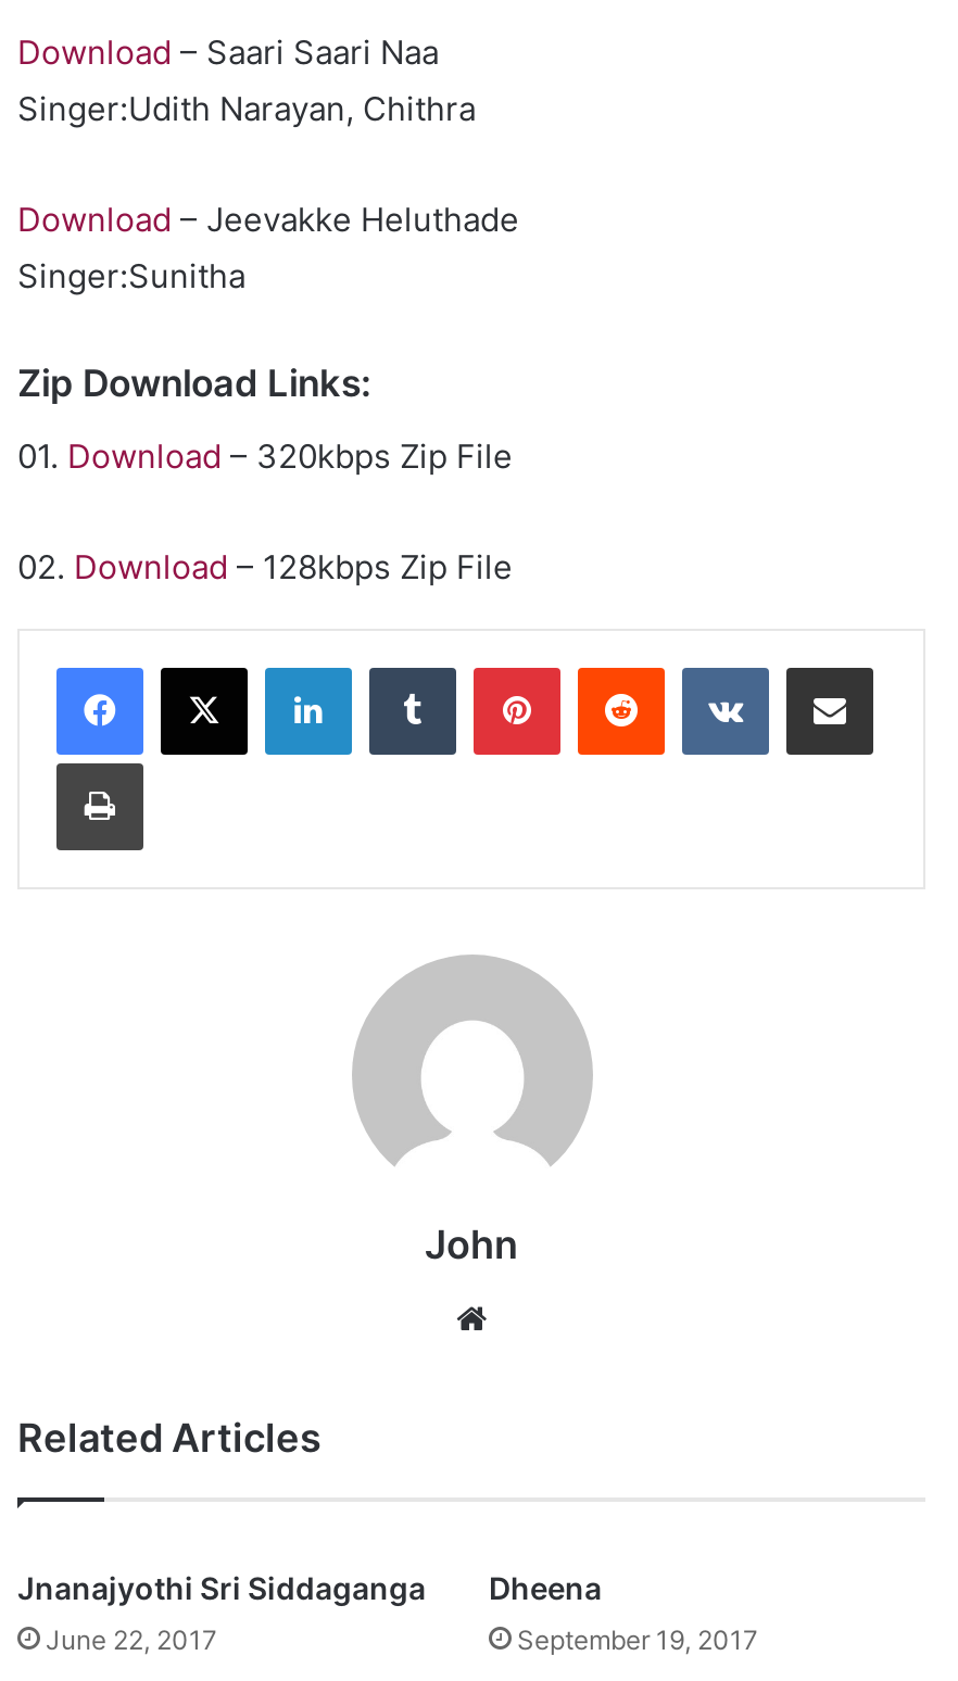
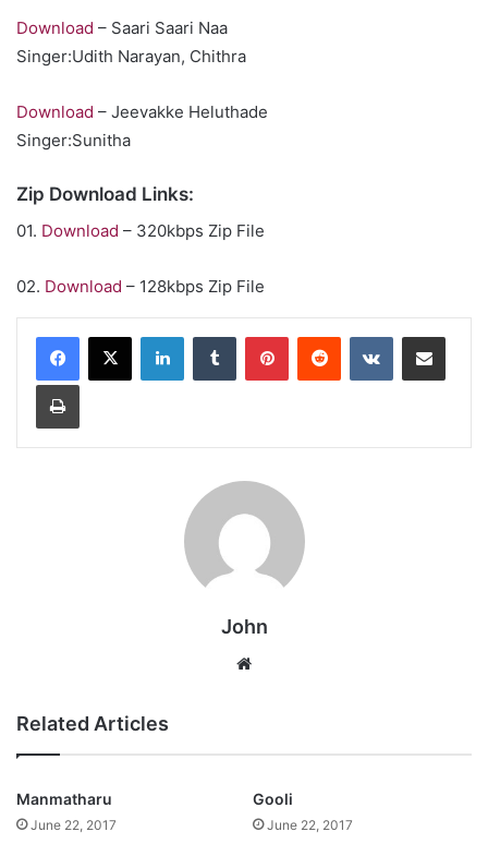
- Jnanajyothi Sri Siddaganga
+ Manmatharu

- Dheena
+ Gooli

- September 19, 2017
+ June 22, 2017
